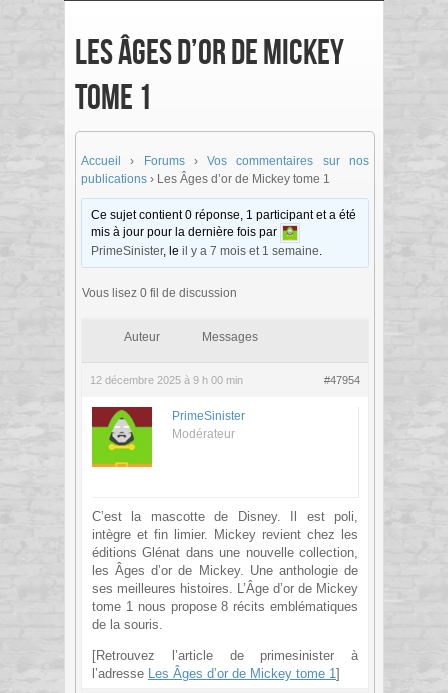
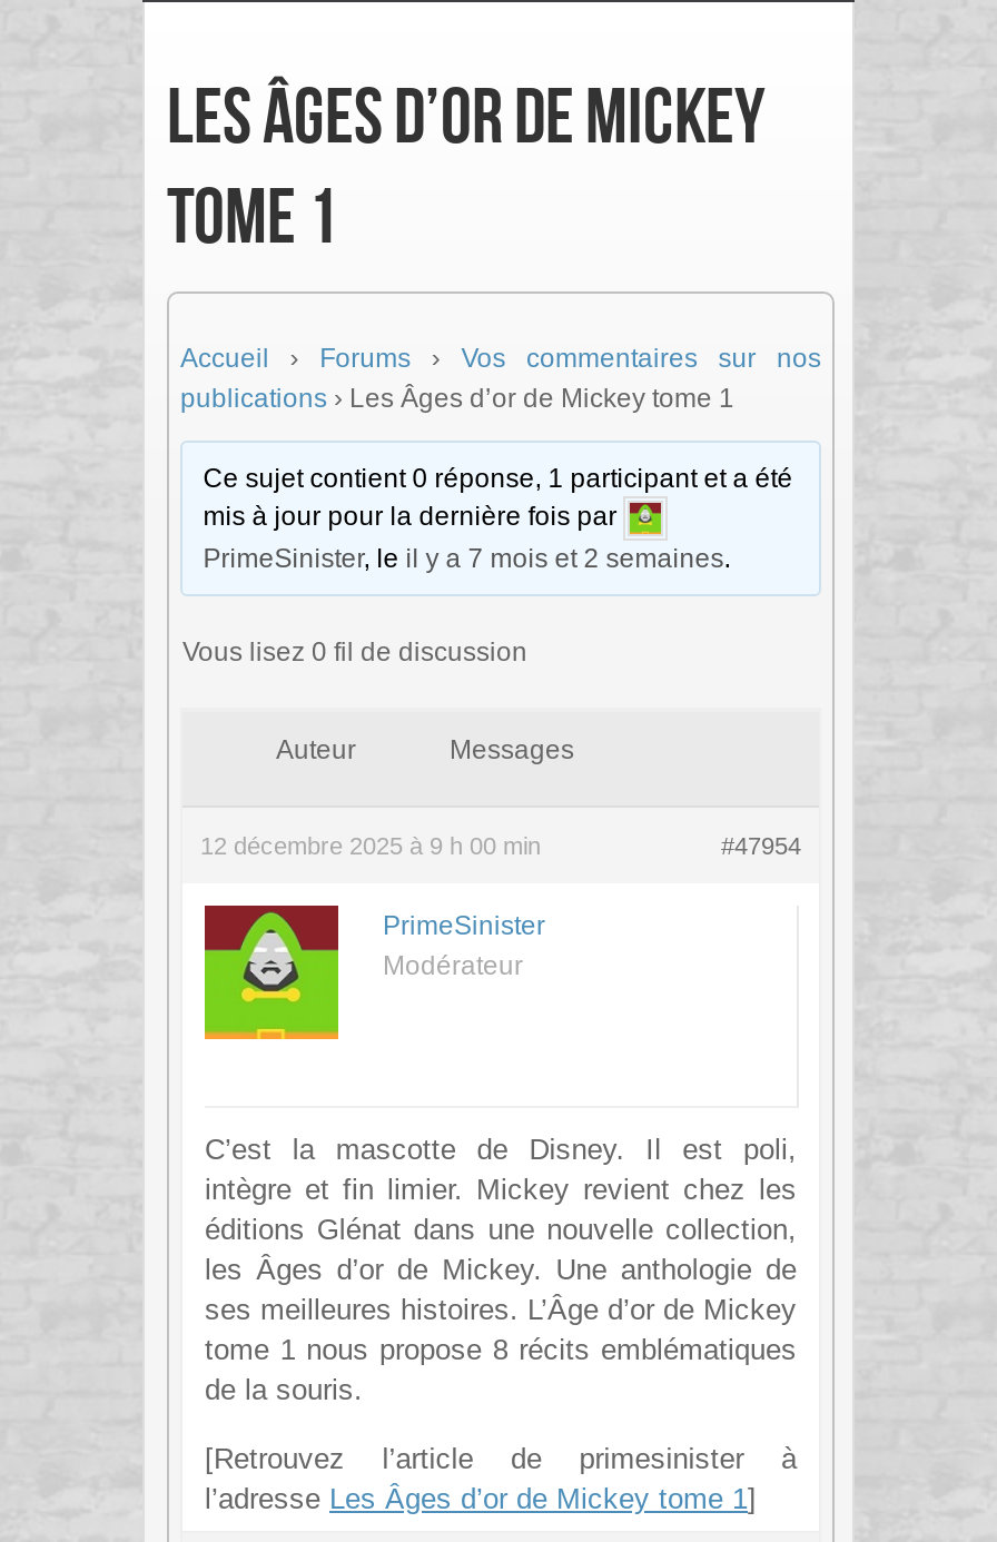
- PrimeSinister, le il y a 7 mois et 1 semaine.
+ PrimeSinister, le il y a 7 mois et 2 semaines.
